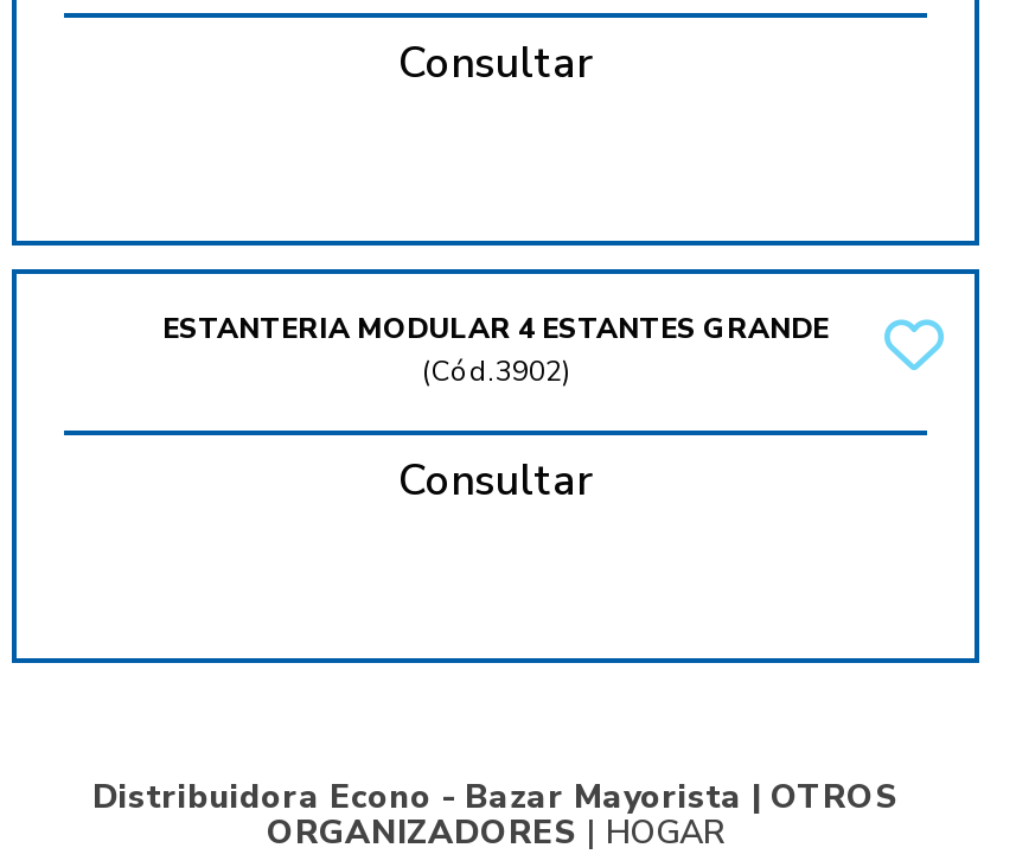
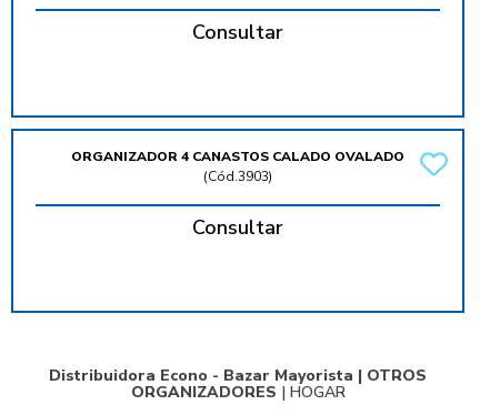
- ESTANTERIA MODULAR 4 ESTANTES GRANDE
- (Cód.3902)
+ ORGANIZADOR 4 CANASTOS CALADO OVALADO
+ (Cód.3903)
